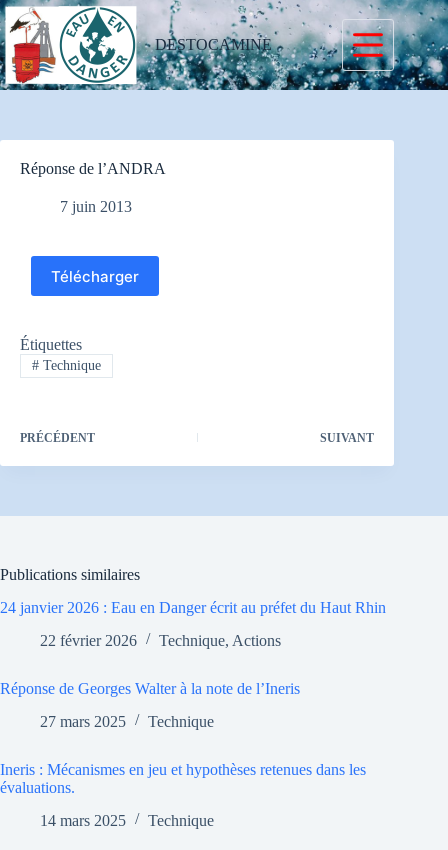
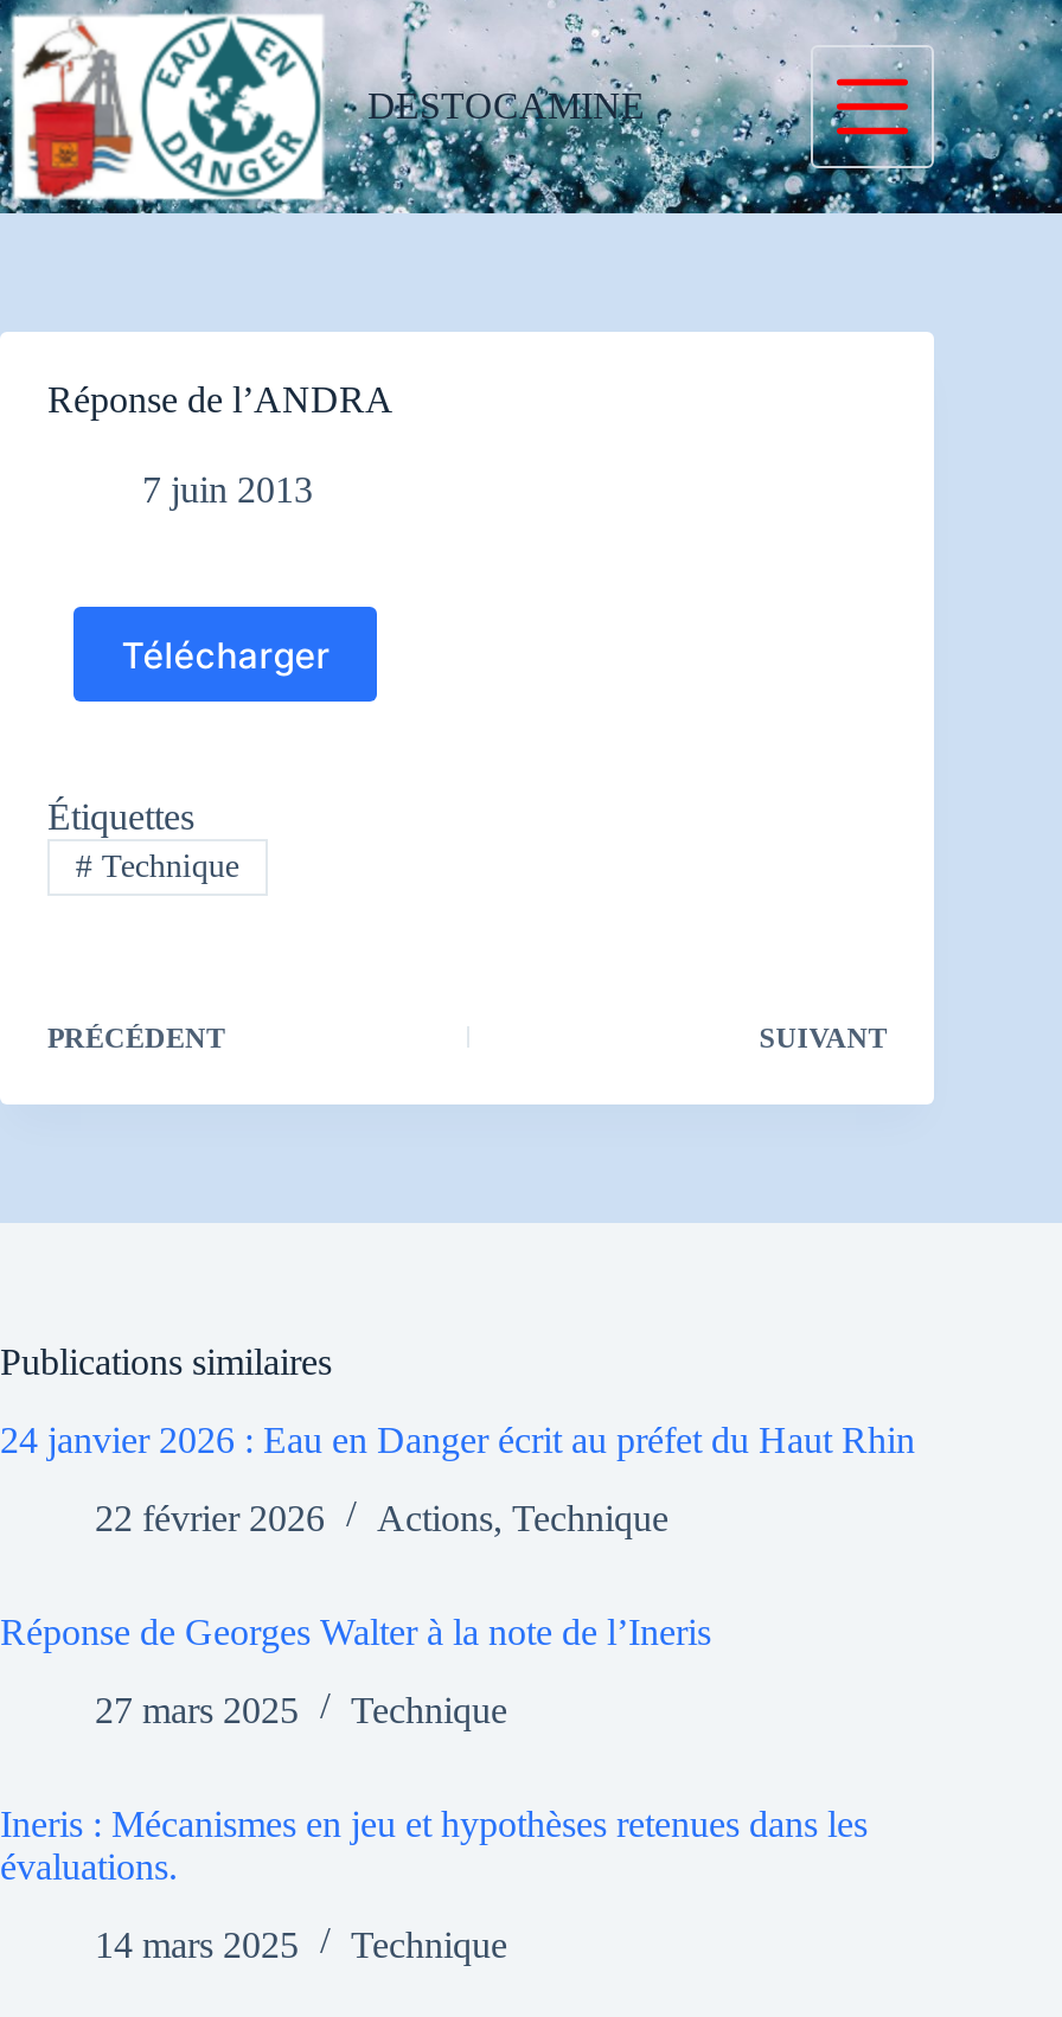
- Technique, Actions
+ Actions, Technique
